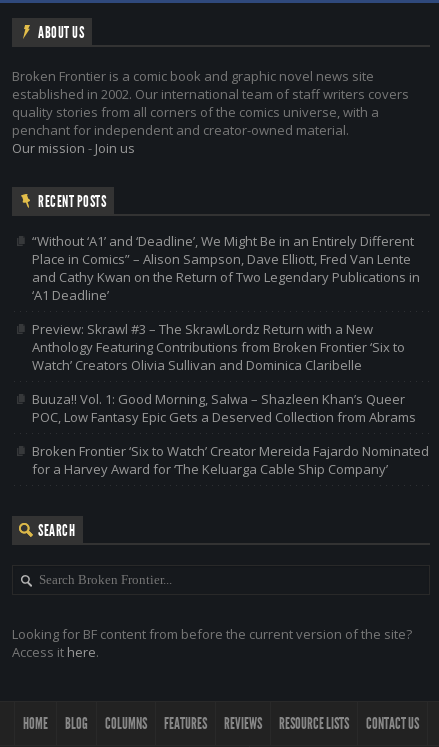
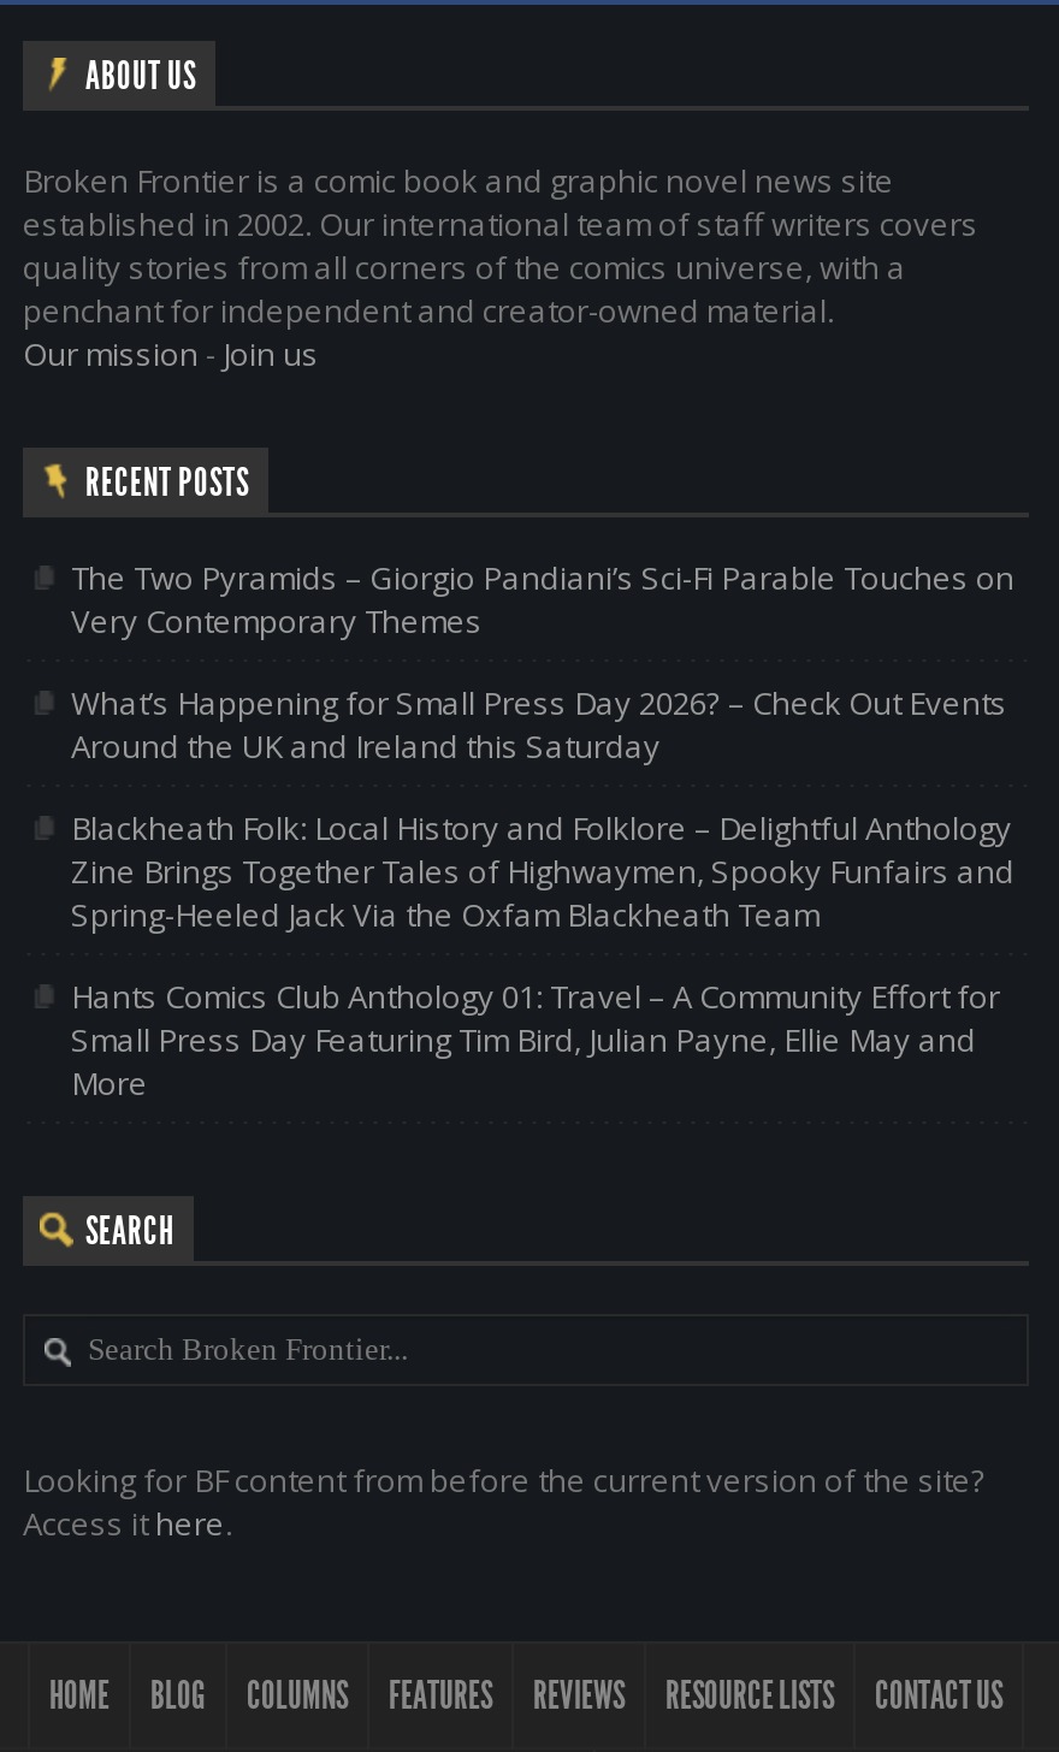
- “Without ‘A1’ and ‘Deadline’, We Might Be in an Entirely Different
- Place in Comics” – Alison Sampson, Dave Elliott, Fred Van Lente
- and Cathy Kwan on the Return of Two Legendary Publications in
- ‘A1 Deadline’
+ The Two Pyramids – Giorgio Pandiani’s Sci-Fi Parable Touches on
+ Very Contemporary Themes

- Preview: Skrawl #3 – The SkrawlLordz Return with a New
- Anthology Featuring Contributions from Broken Frontier ‘Six to
- Watch’ Creators Olivia Sullivan and Dominica Claribelle
+ What’s Happening for Small Press Day 2026? – Check Out Events
+ Around the UK and Ireland this Saturday

- Buuza!! Vol. 1: Good Morning, Salwa – Shazleen Khan’s Queer
- POC, Low Fantasy Epic Gets a Deserved Collection from Abrams
+ Blackheath Folk: Local History and Folklore – Delightful Anthology
+ Zine Brings Together Tales of Highwaymen, Spooky Funfairs and
+ Spring-Heeled Jack Via the Oxfam Blackheath Team

- Broken Frontier ‘Six to Watch’ Creator Mereida Fajardo Nominated
- for a Harvey Award for ‘The Keluarga Cable Ship Company’
+ Hants Comics Club Anthology 01: Travel – A Community Effort for
+ Small Press Day Featuring Tim Bird, Julian Payne, Ellie May and
+ More
